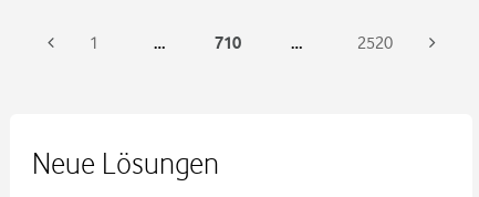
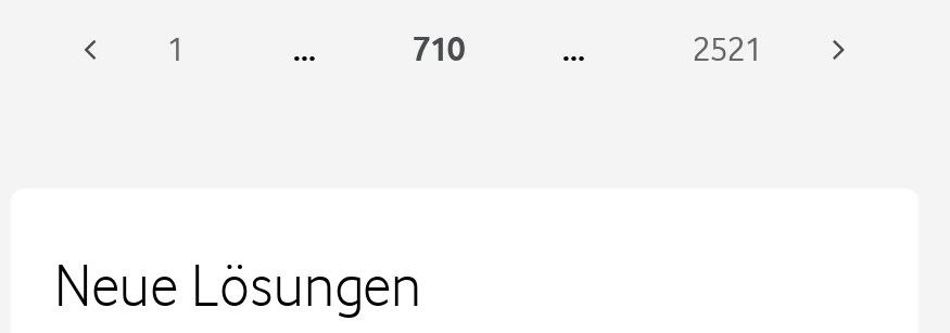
- 2520
+ 2521
